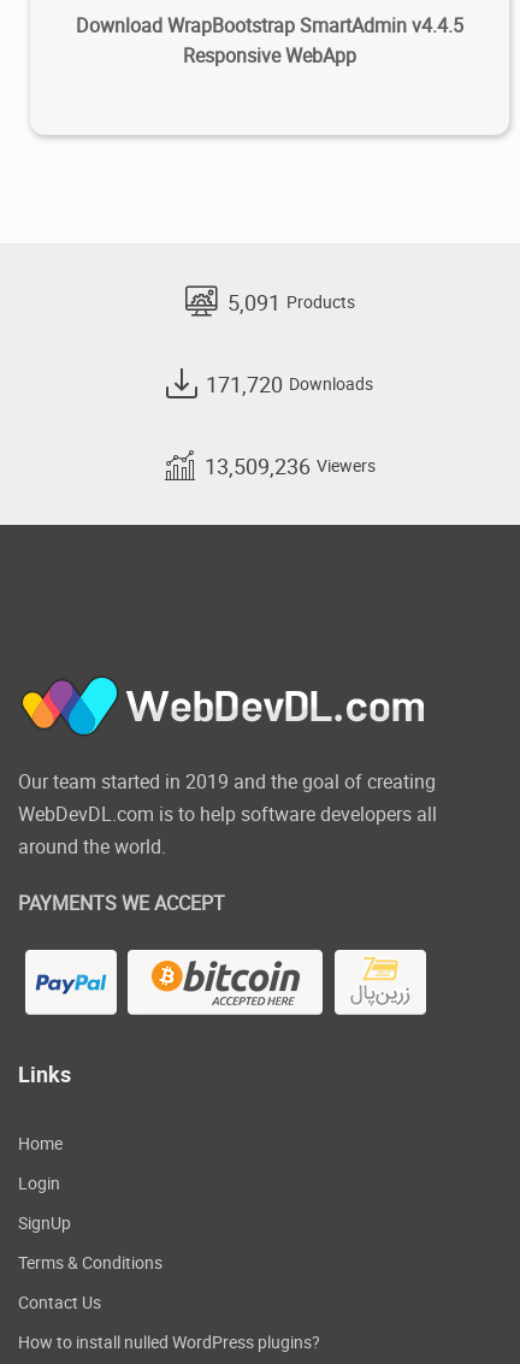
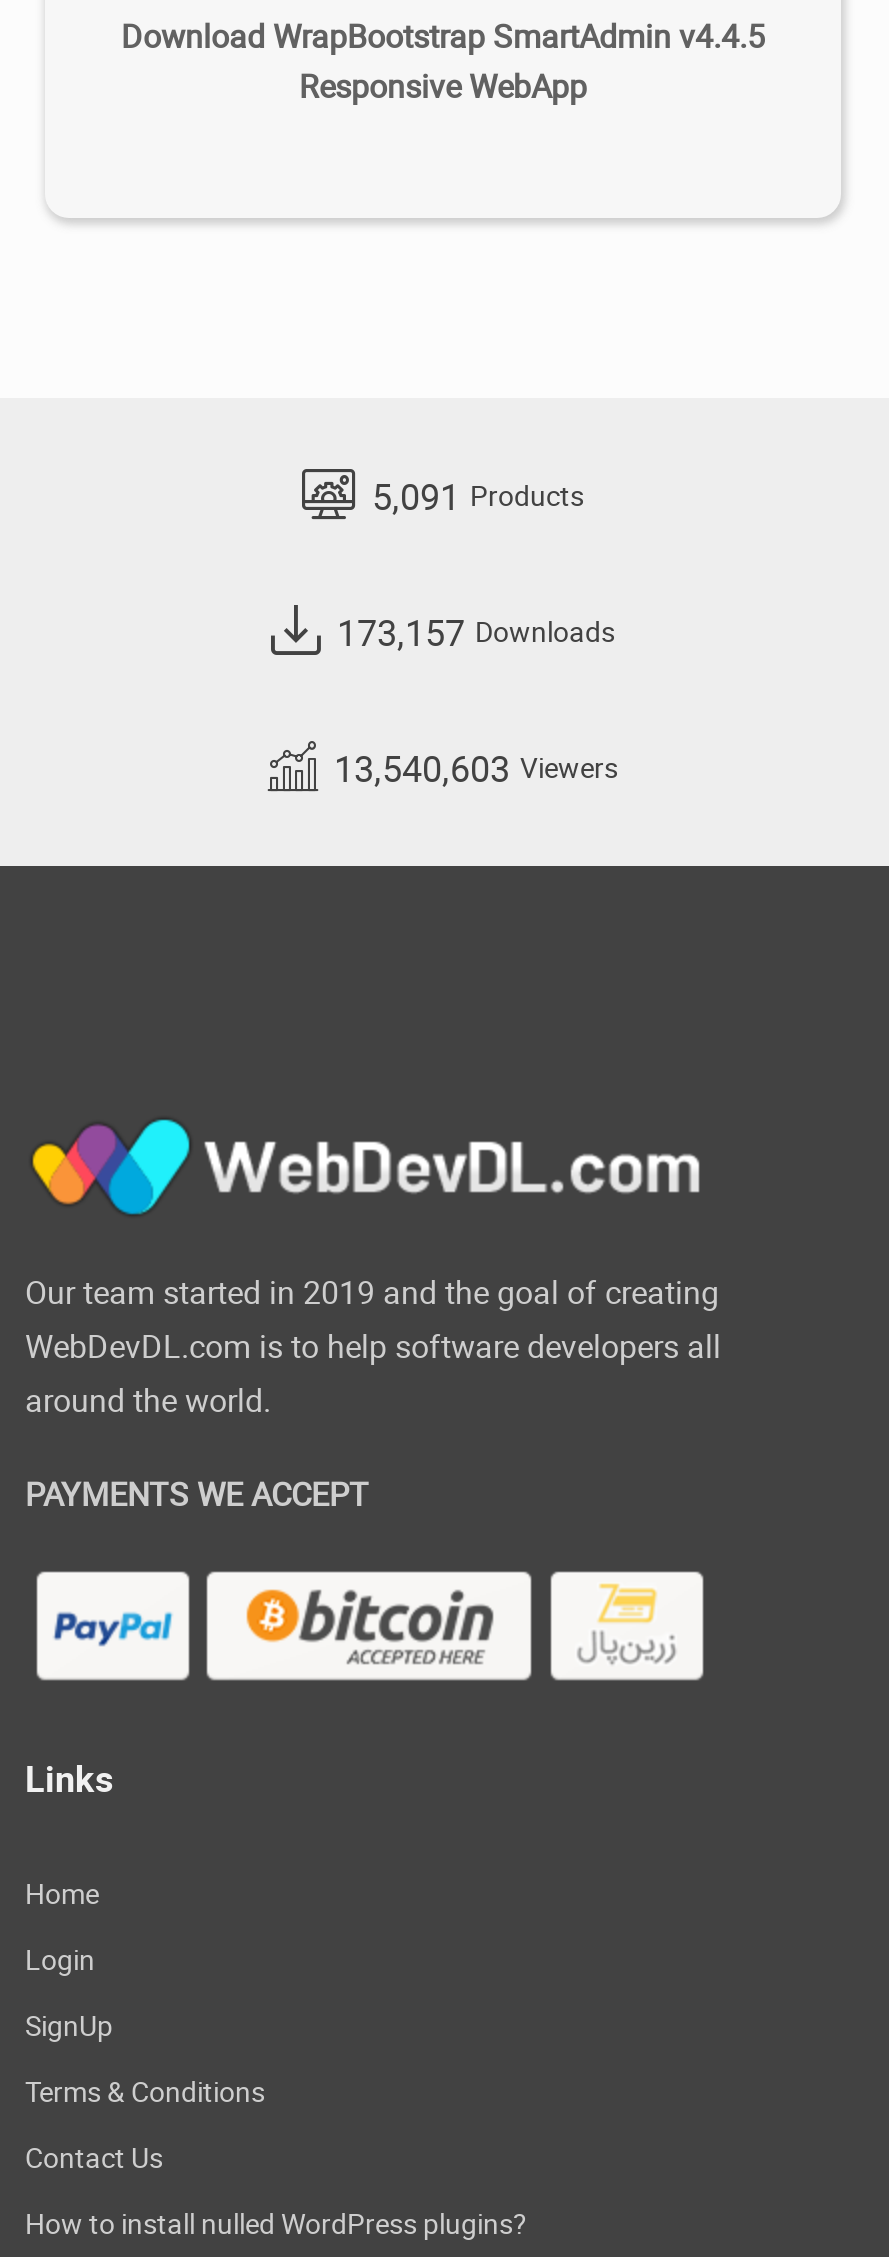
- 171,720 Downloads
+ 173,157 Downloads

- 13,509,236 Viewers
+ 13,540,603 Viewers
